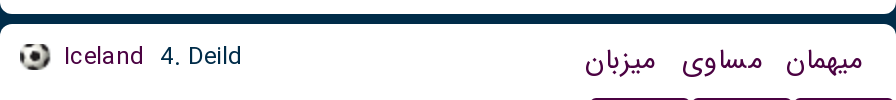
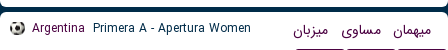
- Iceland 4. Deild
+ Argentina Primera A - Apertura Women
